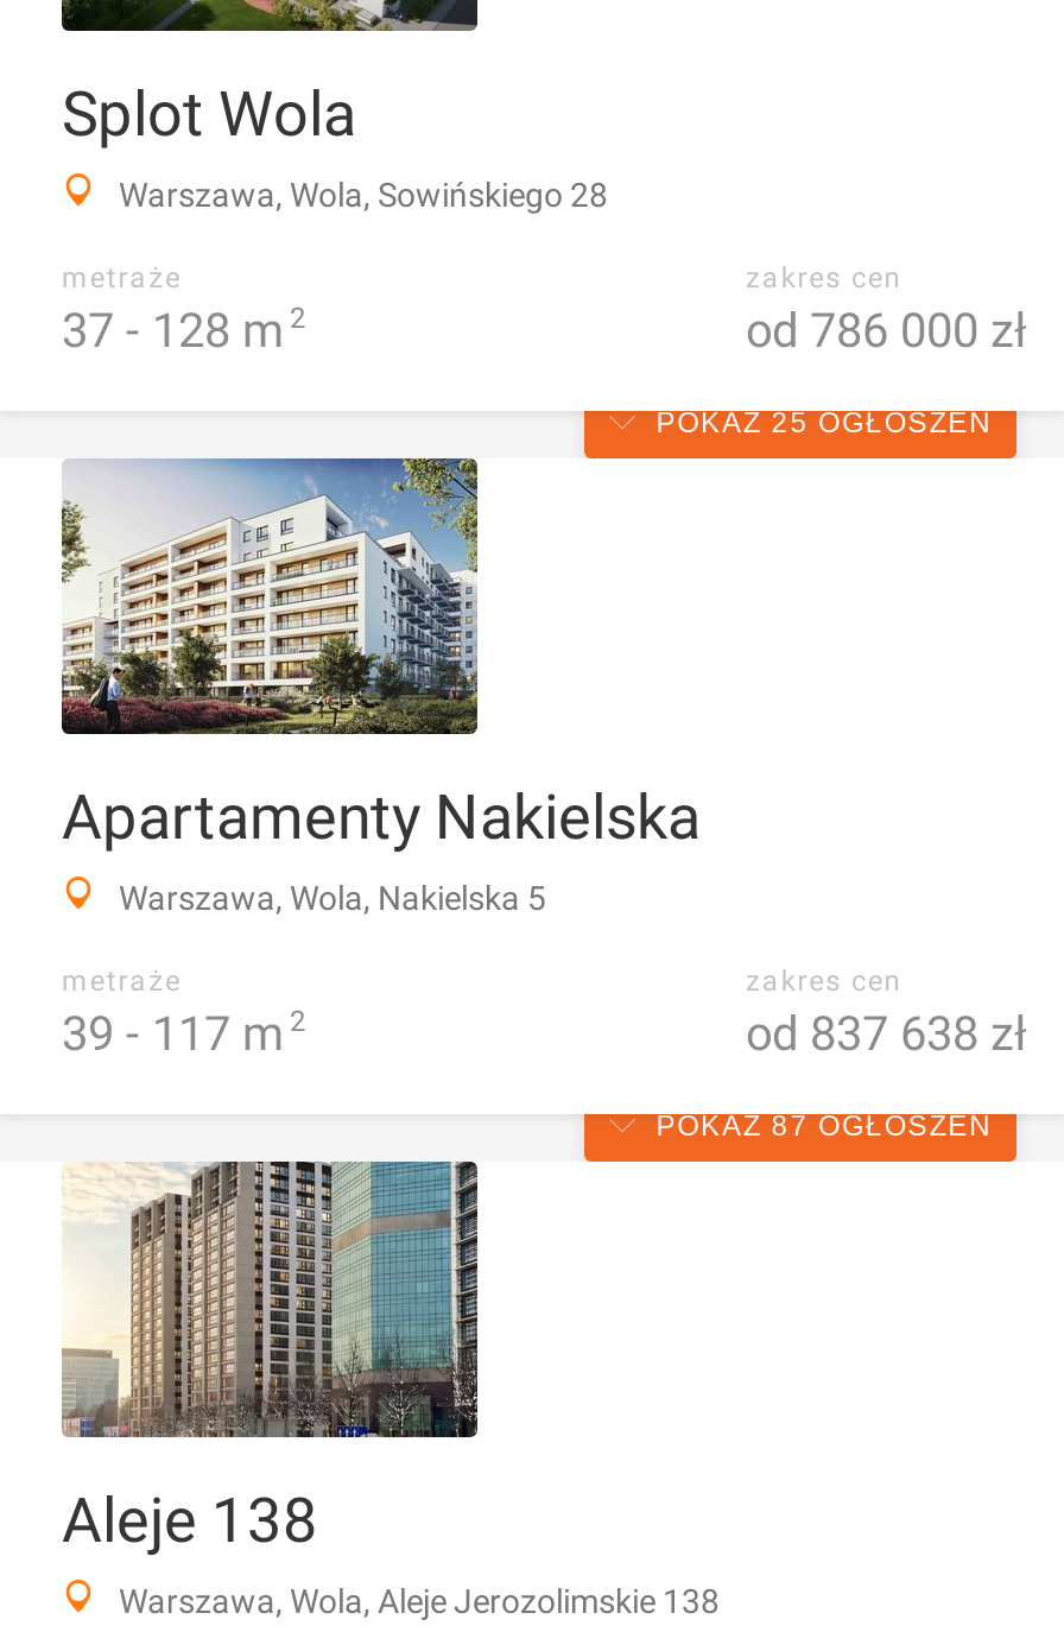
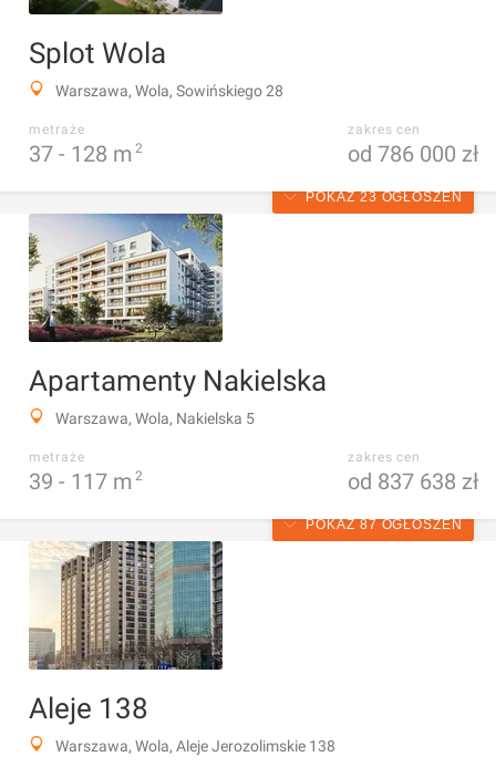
- POKAŻ 25 OGŁOSZEŃ
+ POKAŻ 23 OGŁOSZEŃ
